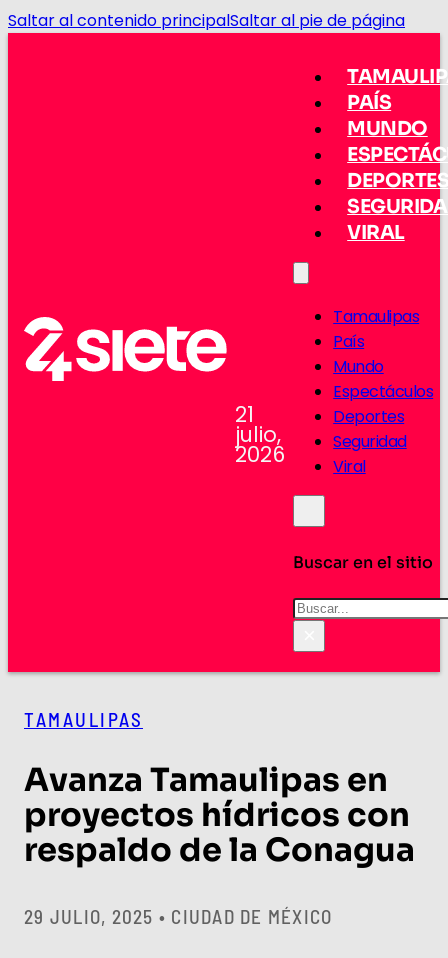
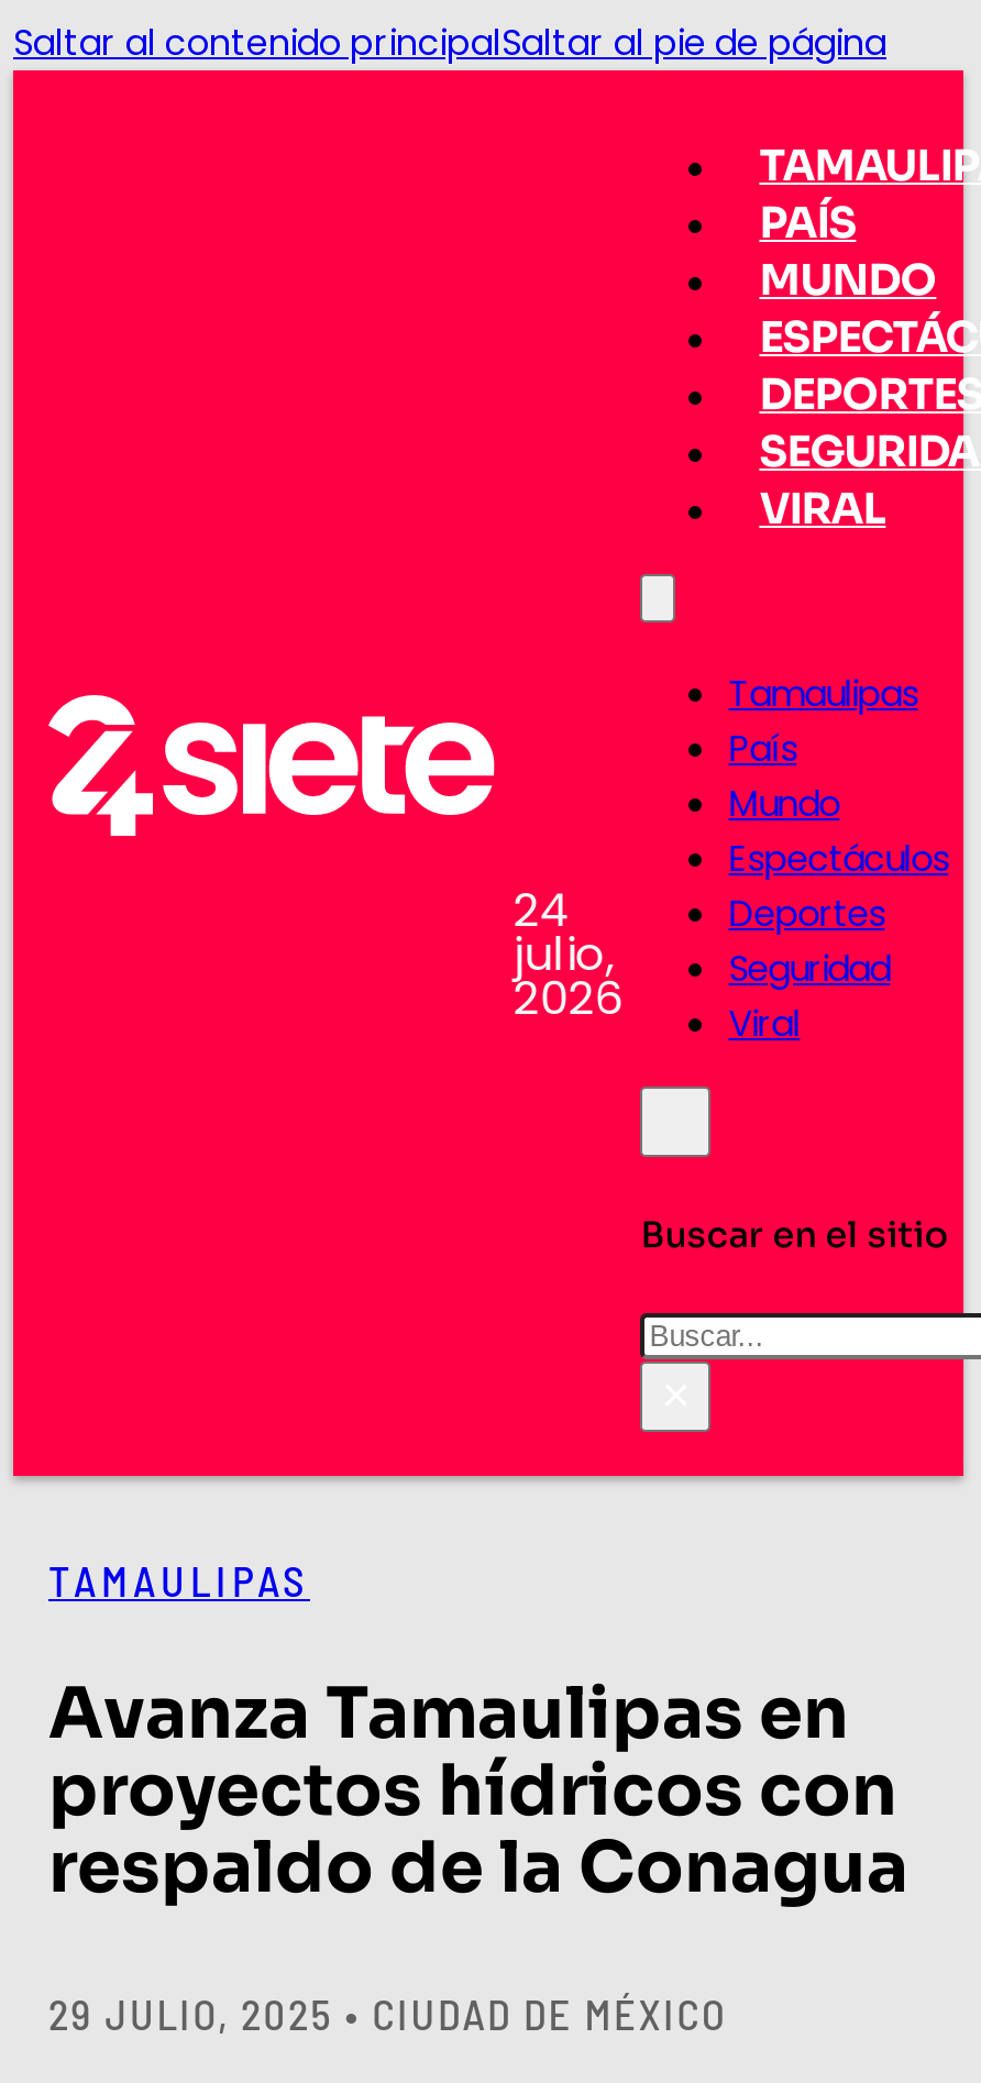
- 21
+ 24
